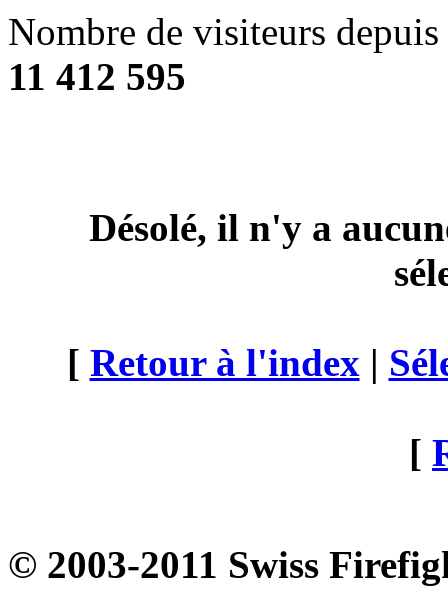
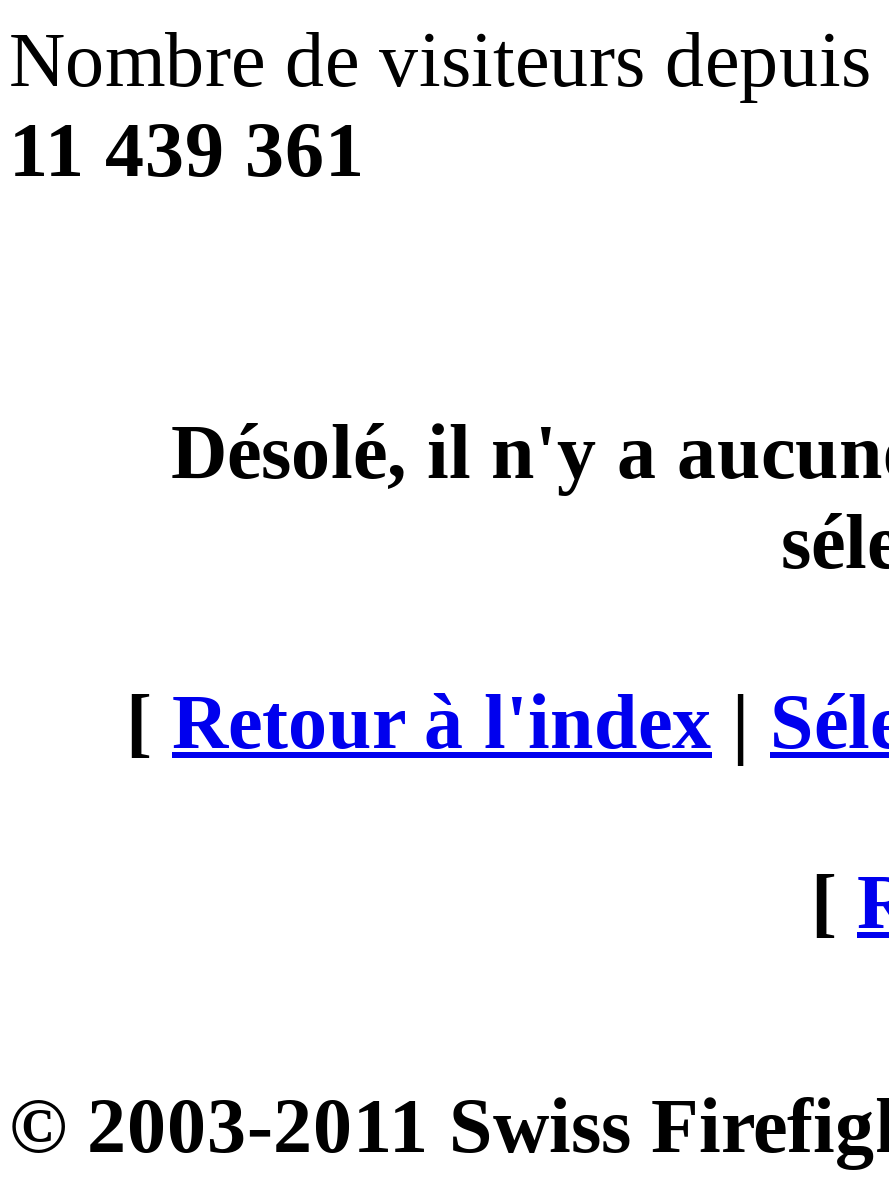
- 11 412 595
+ 11 439 361
